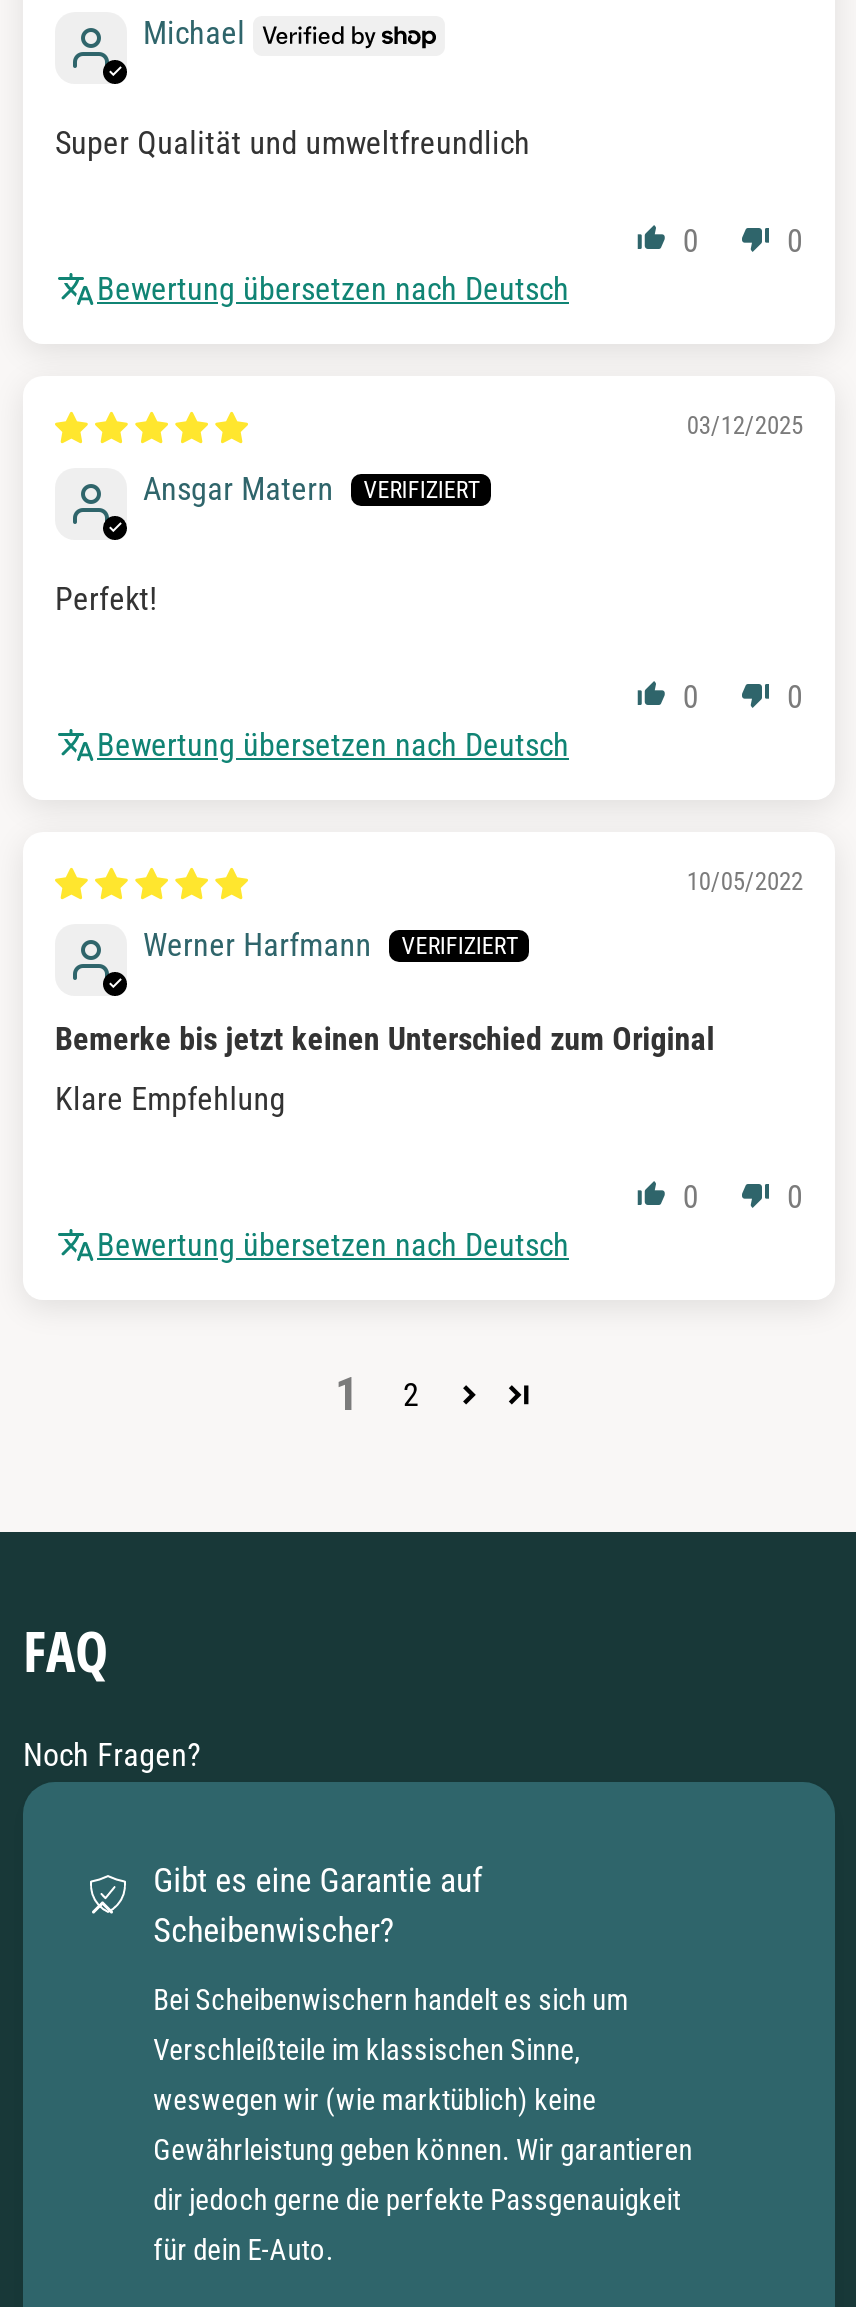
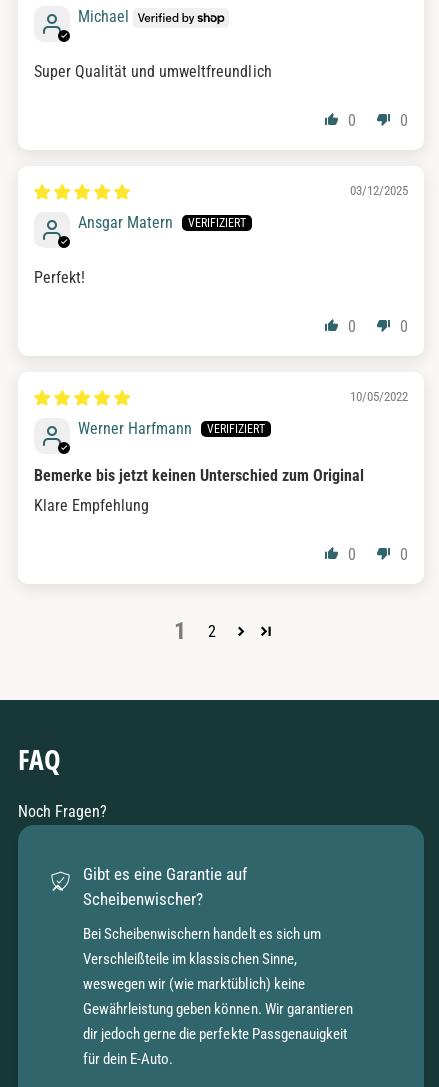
- Bewertung übersetzen nach Deutsch

- Bewertung übersetzen nach Deutsch

- Bewertung übersetzen nach Deutsch
